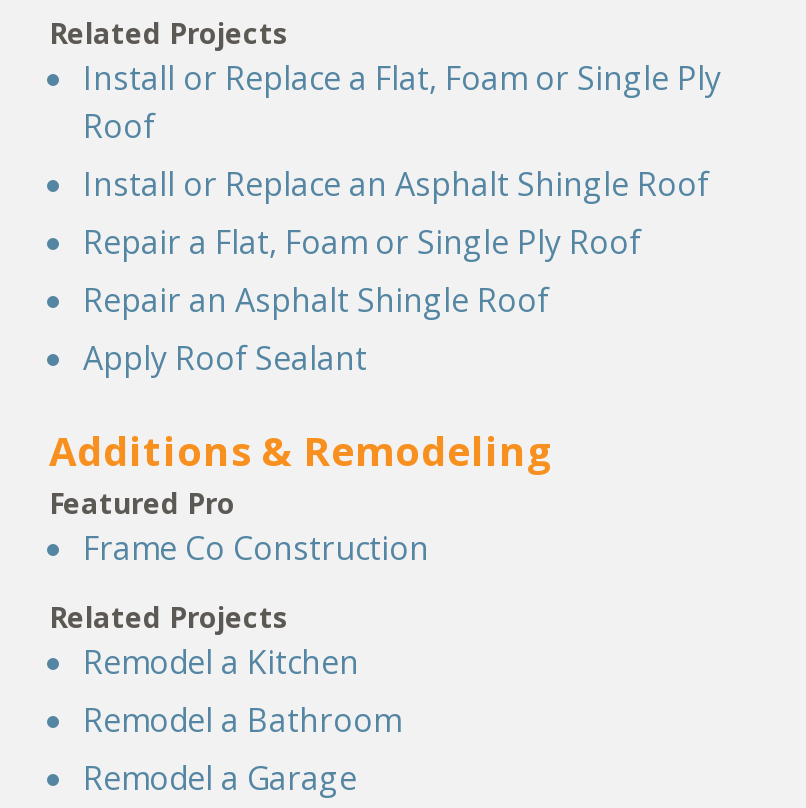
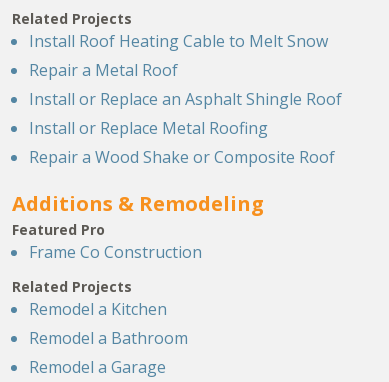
- Install or Replace a Flat, Foam or Single Ply
- Roof
+ Install Roof Heating Cable to Melt Snow
+ Repair a Metal Roof

- Repair a Flat, Foam or Single Ply Roof
- Repair an Asphalt Shingle Roof
- Apply Roof Sealant
+ Install or Replace Metal Roofing
+ Repair a Wood Shake or Composite Roof
